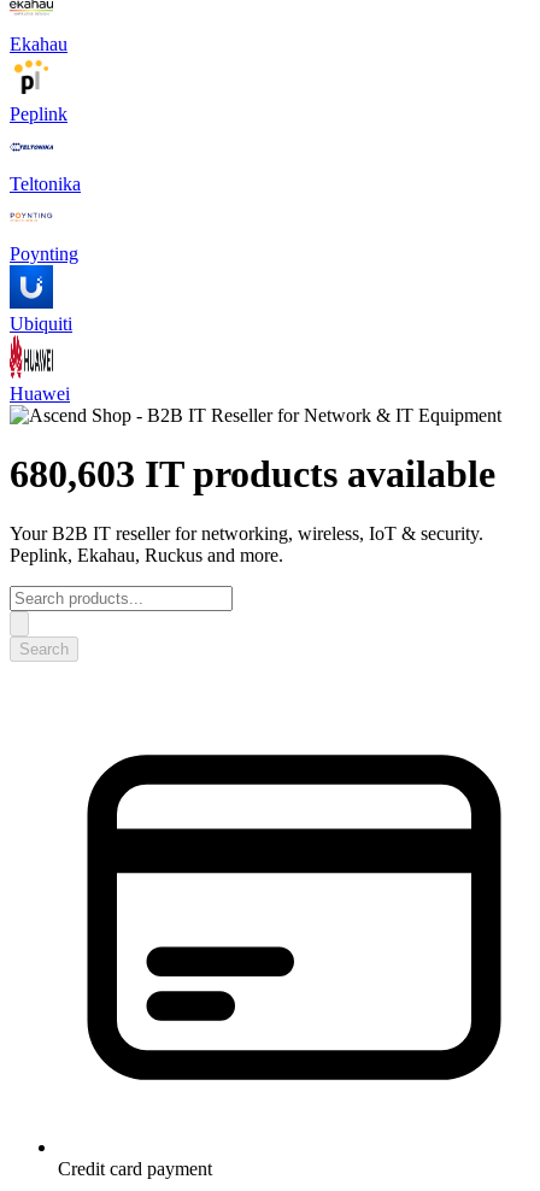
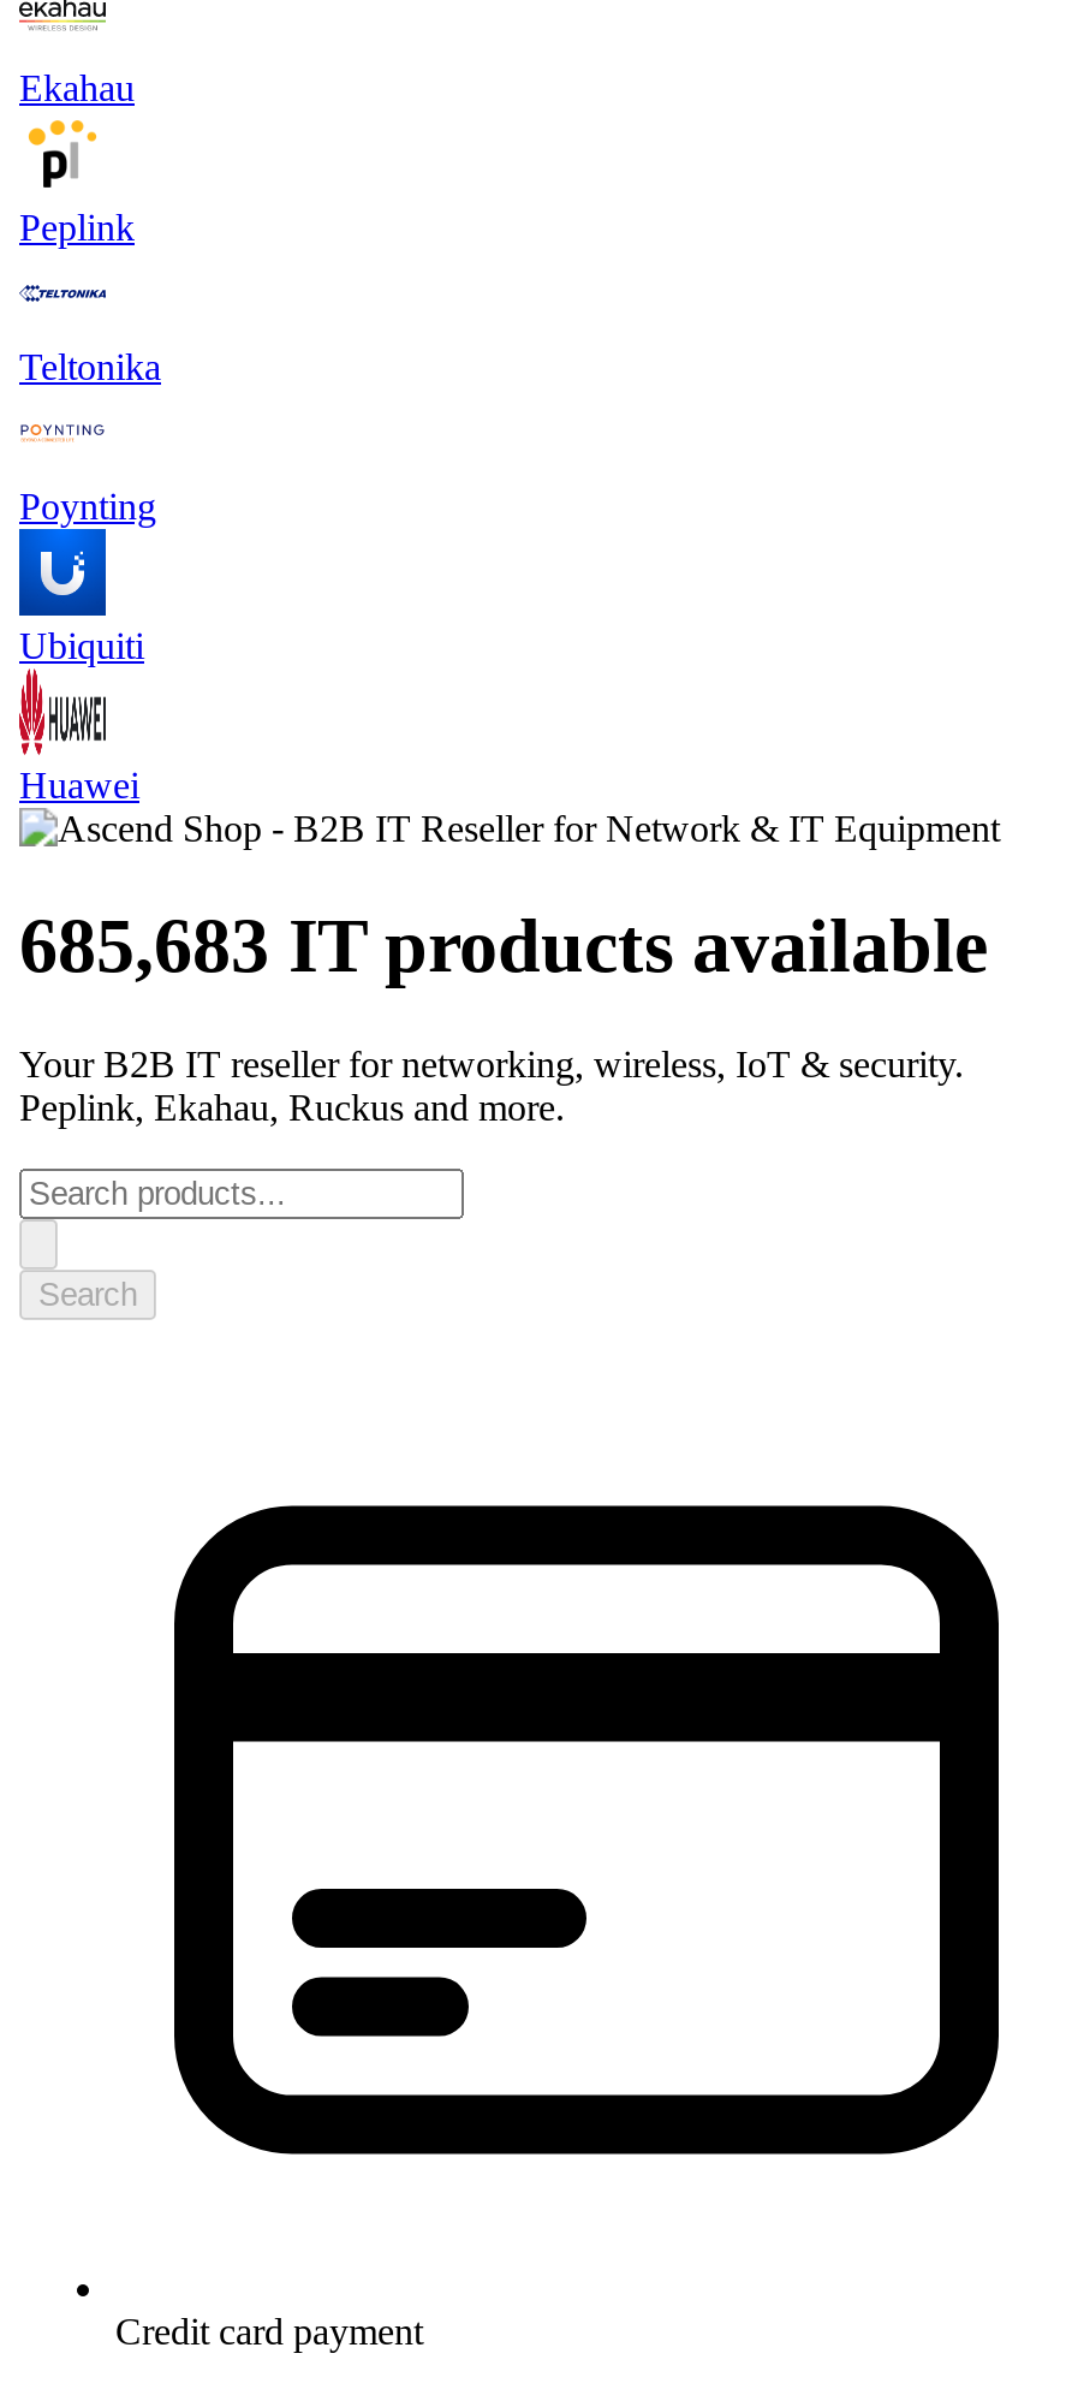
- 680,603 IT products available
+ 685,683 IT products available
